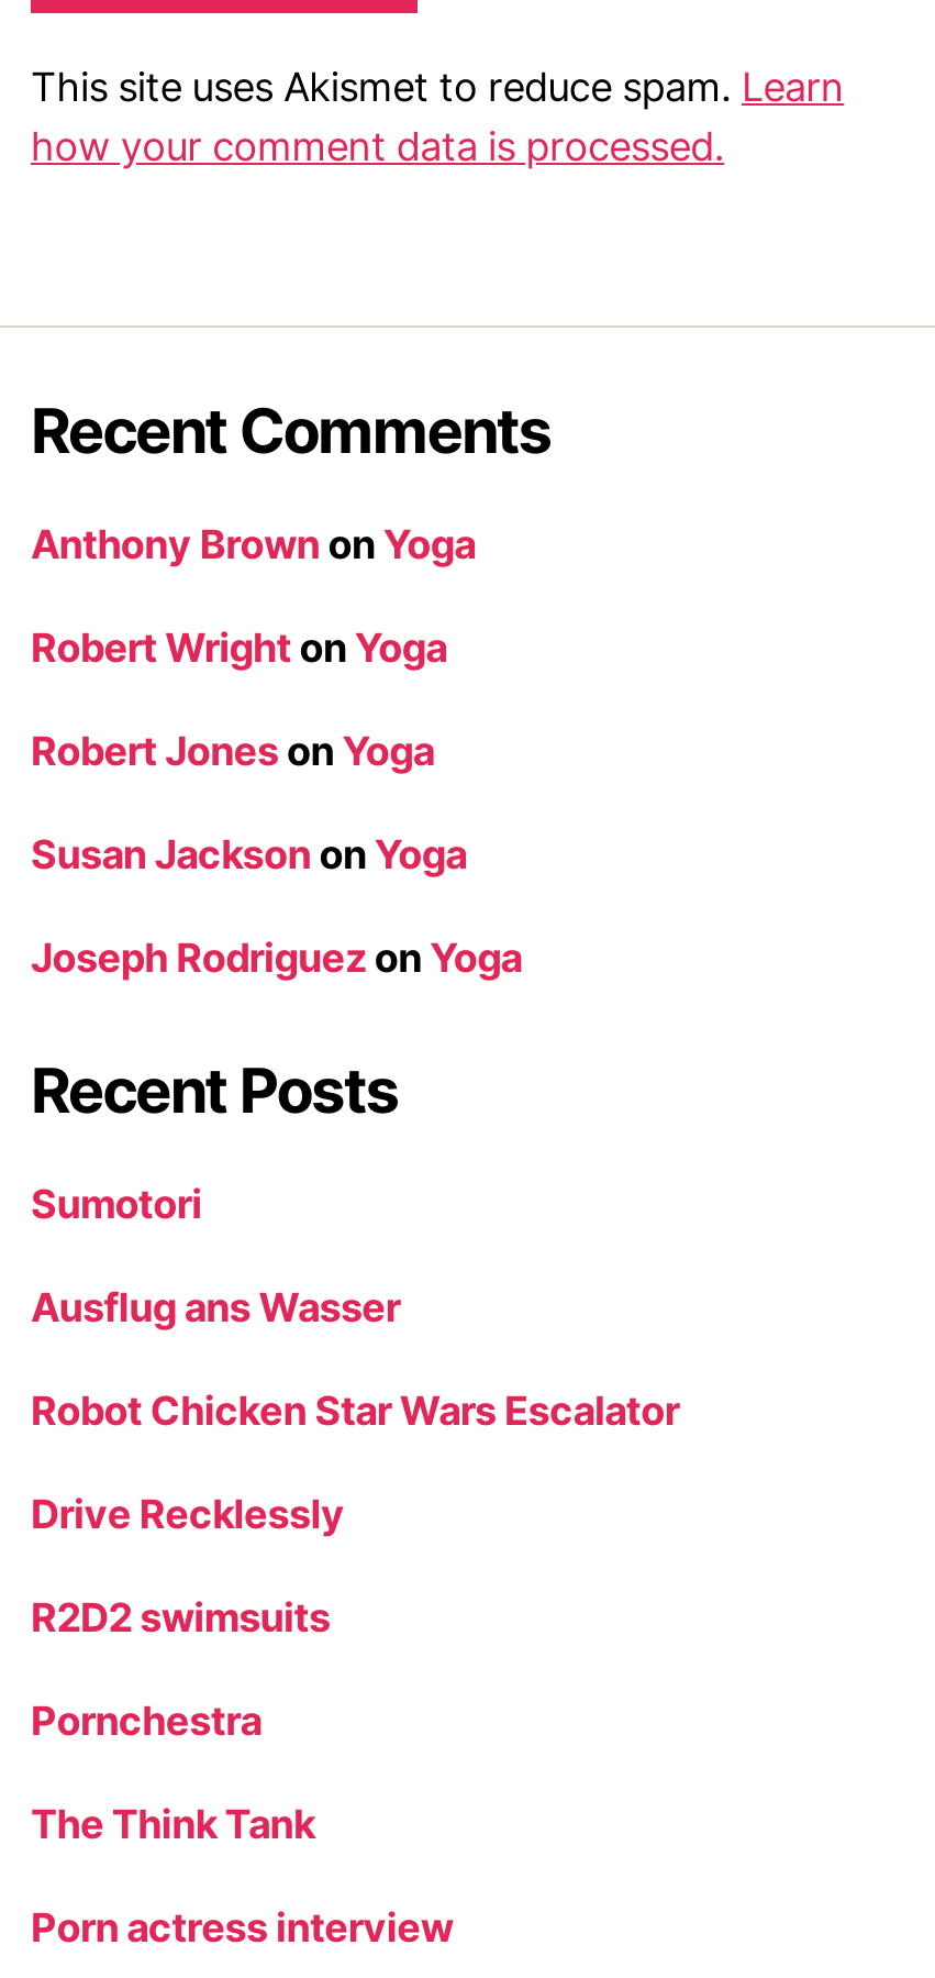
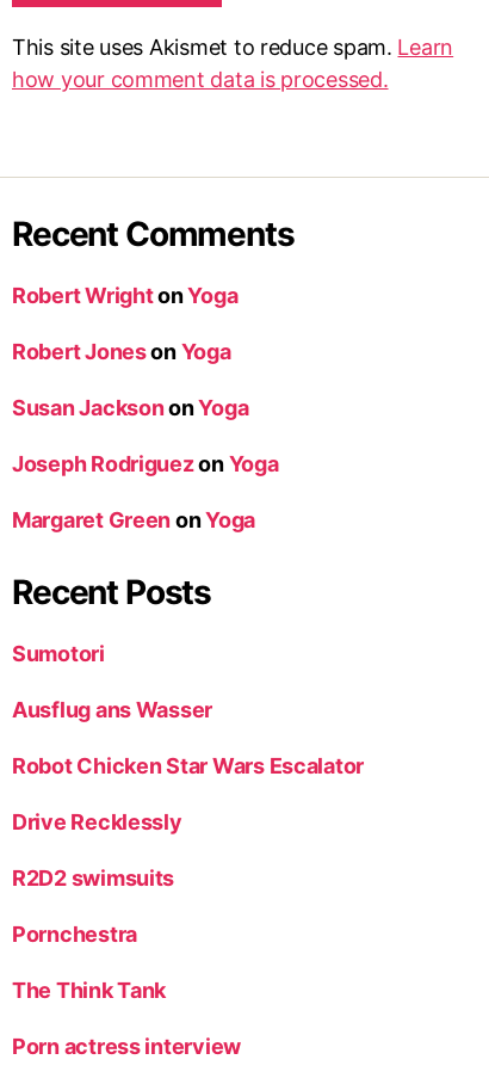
- Anthony Brown on Yoga

moved up: Robert Wright on Yoga | Robert Jones on Yoga | Susan Jackson on Yoga | Joseph Rodriguez on Yoga

+ Margaret Green on Yoga
